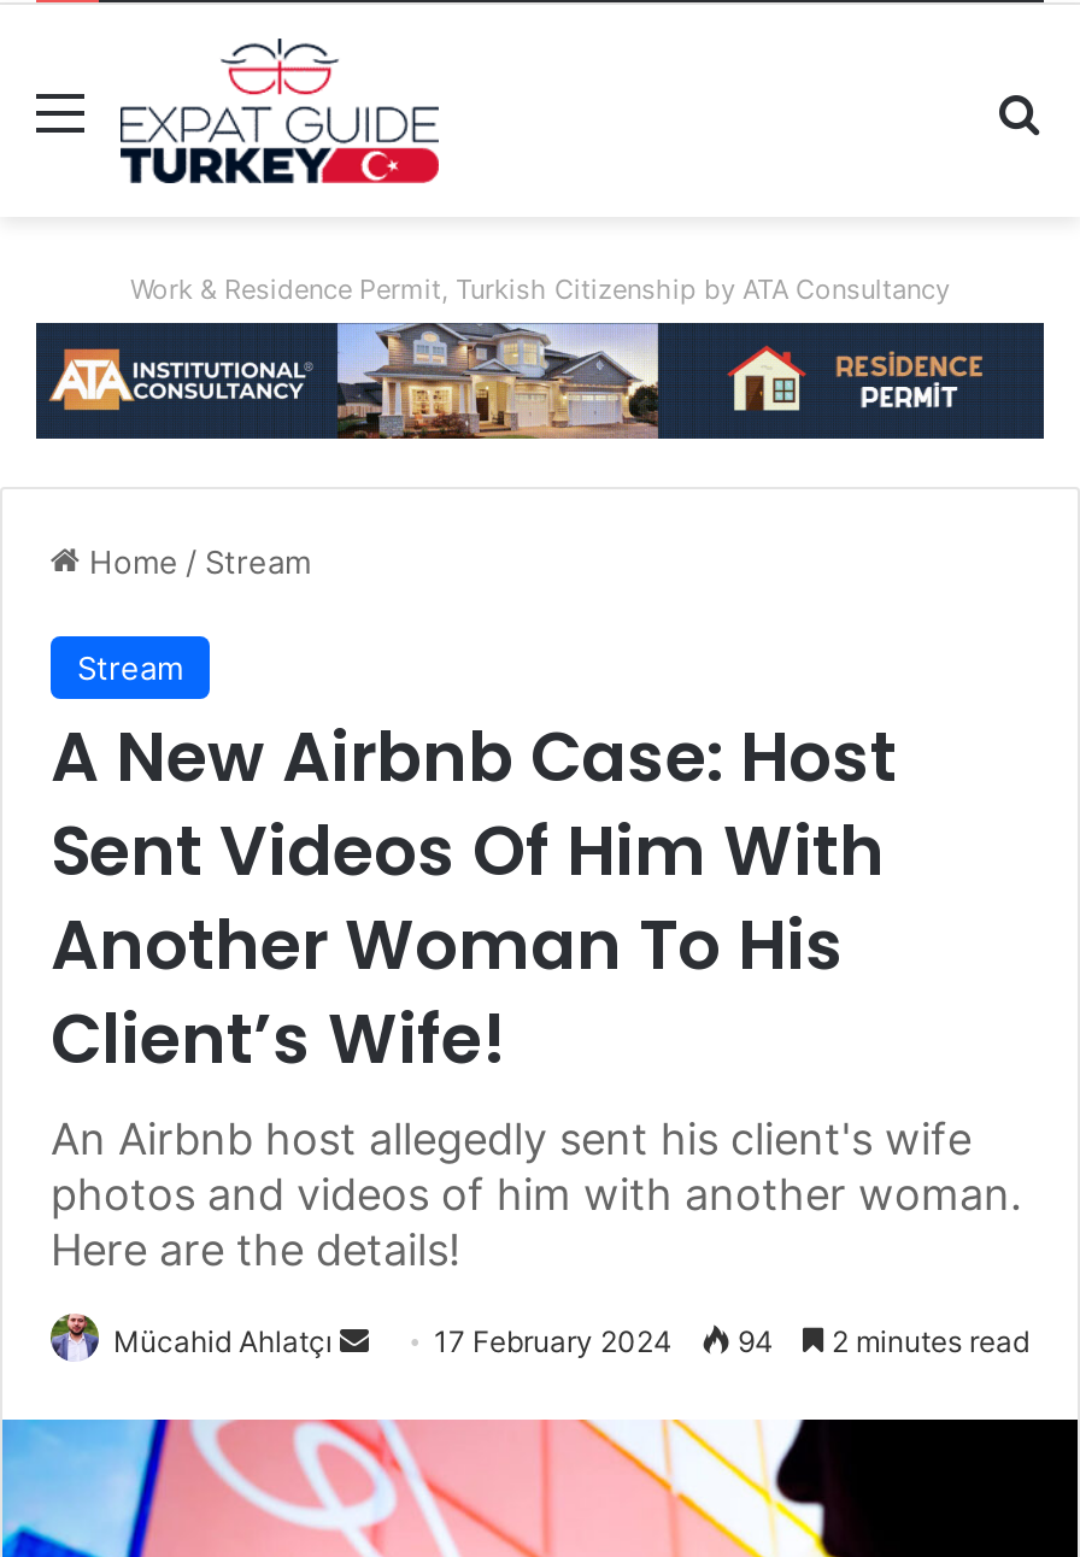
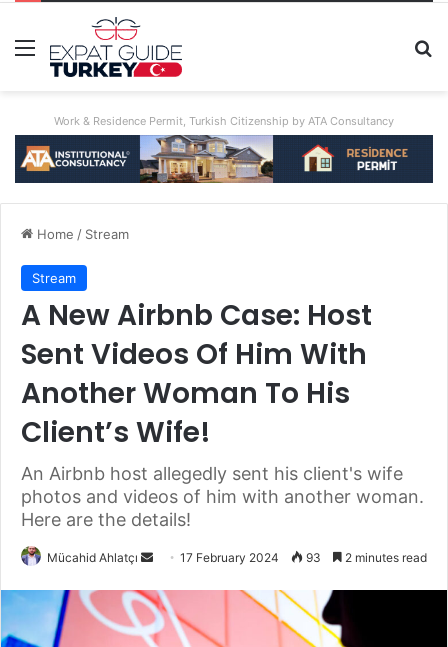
- 94
+ 93
